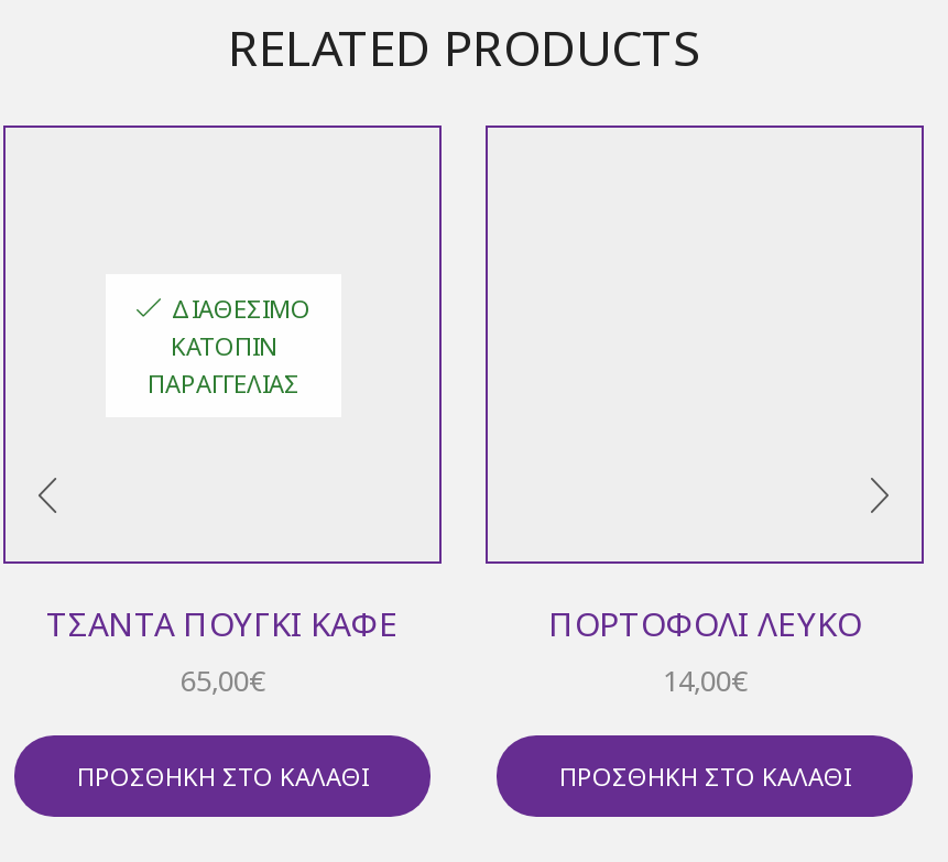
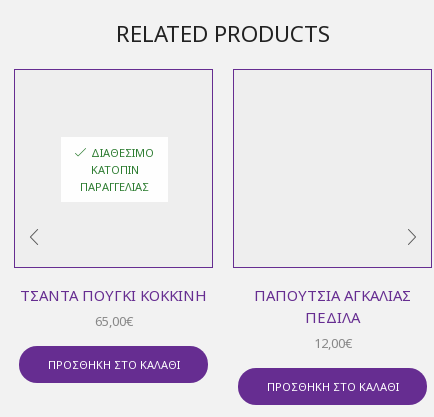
- ΤΣΆΝΤΑ ΠΟΥΓΚΊ ΚΑΦΈ
+ ΤΣΆΝΤΑ ΠΟΥΓΚΊ ΚΌΚΚΙΝΗ

- ΠΟΡΤΟΦΌΛΙ ΛΕΥΚΌ
- 14,00€
+ ΠΑΠΟΎΤΣΙΑ ΑΓΚΑΛΙΆΣ
+ ΠΈΔΙΛΑ
+ 12,00€
